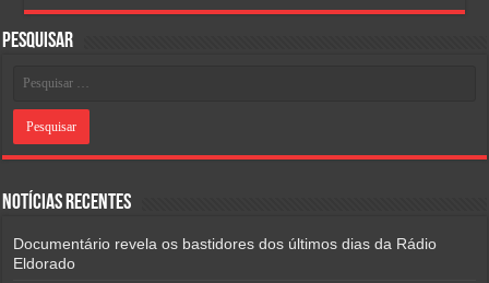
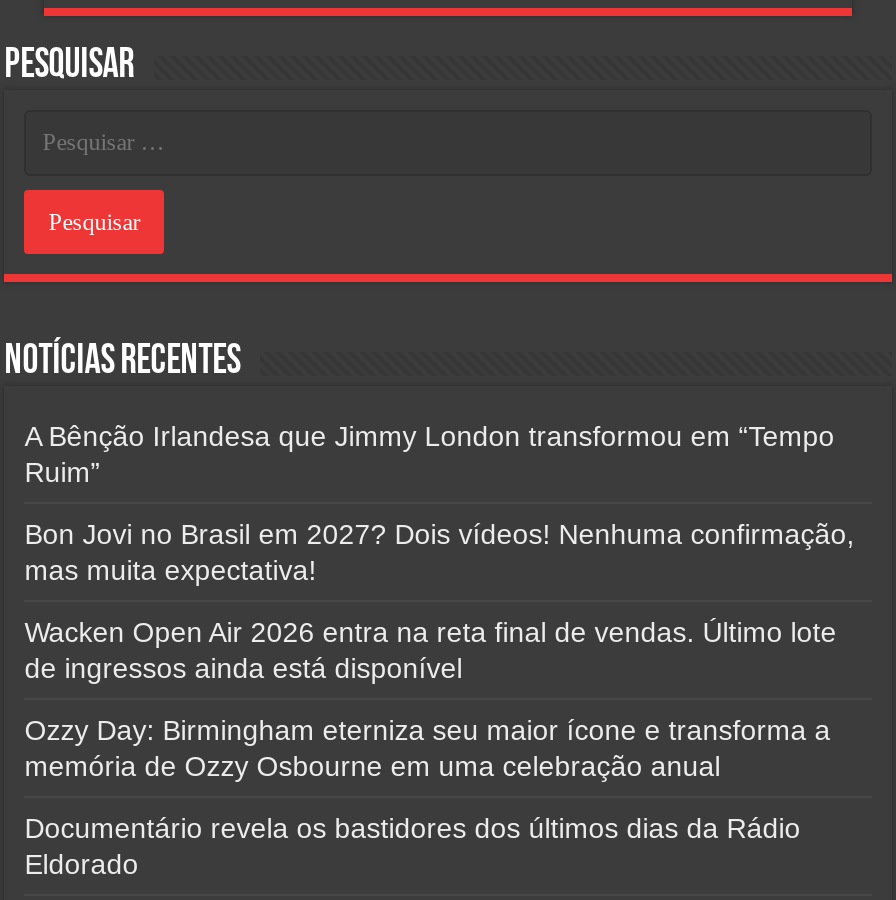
+ A Bênção Irlandesa que Jimmy London transformou em “Tempo
+ Ruim”
+ Bon Jovi no Brasil em 2027? Dois vídeos! Nenhuma confirmação,
+ mas muita expectativa!
+ Wacken Open Air 2026 entra na reta final de vendas. Último lote
+ de ingressos ainda está disponível
+ Ozzy Day: Birmingham eterniza seu maior ícone e transforma a
+ memória de Ozzy Osbourne em uma celebração anual
